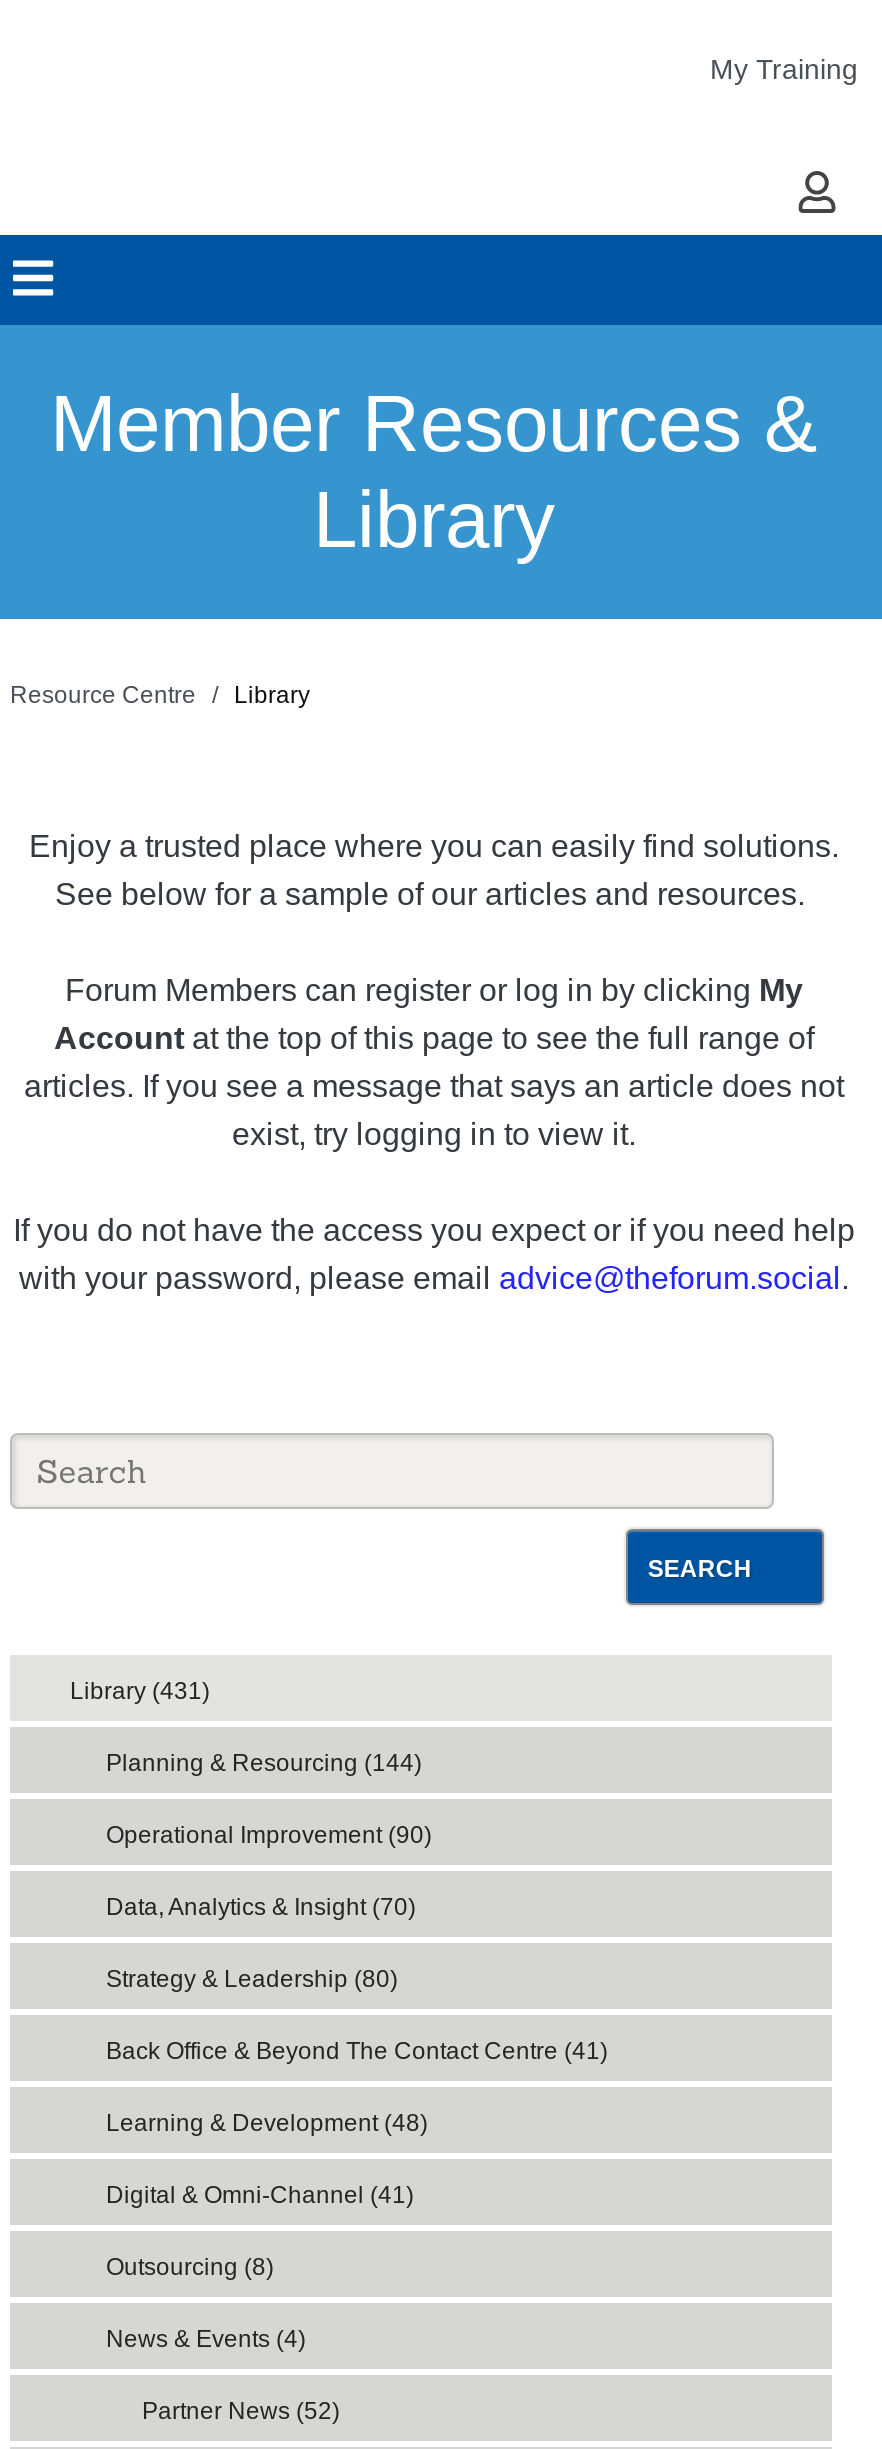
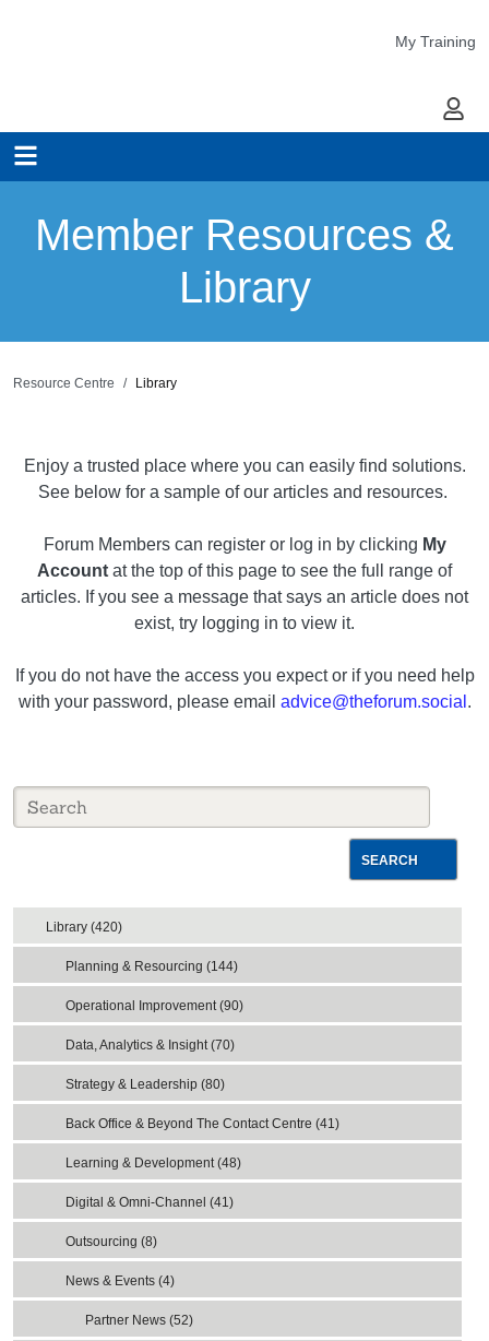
- Library (431)
+ Library (420)
